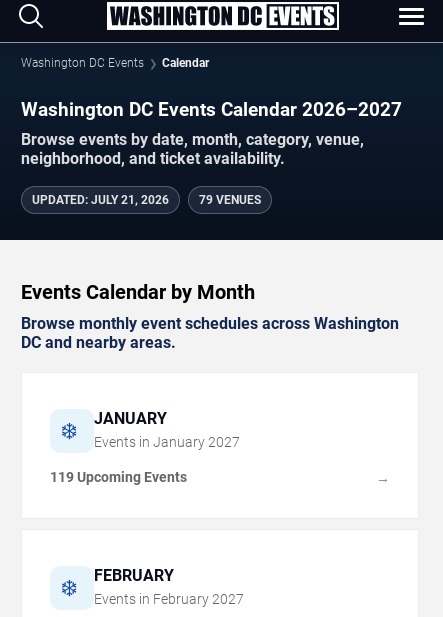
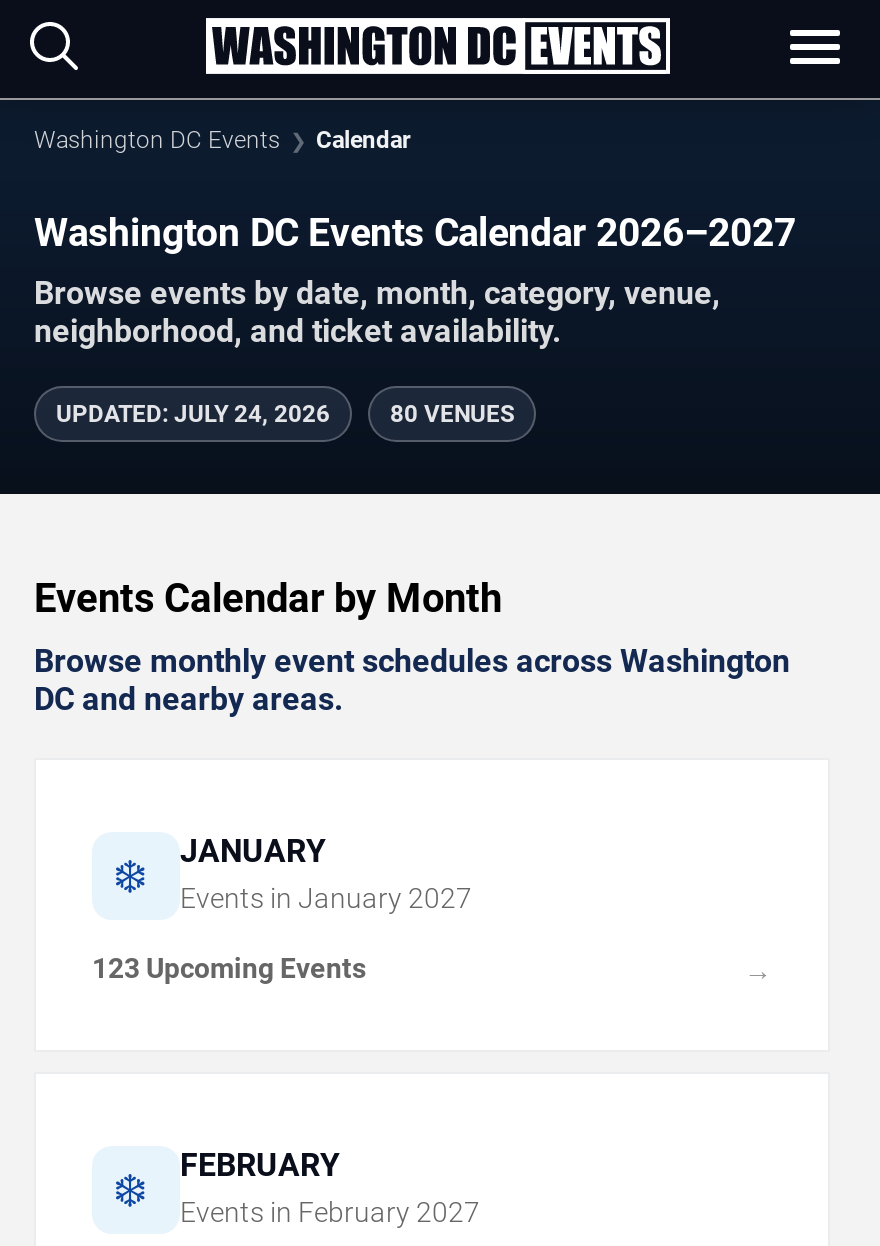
- UPDATED: JULY 21, 2026
+ UPDATED: JULY 24, 2026

- 79 VENUES
+ 80 VENUES

- 119 Upcoming Events
+ 123 Upcoming Events
